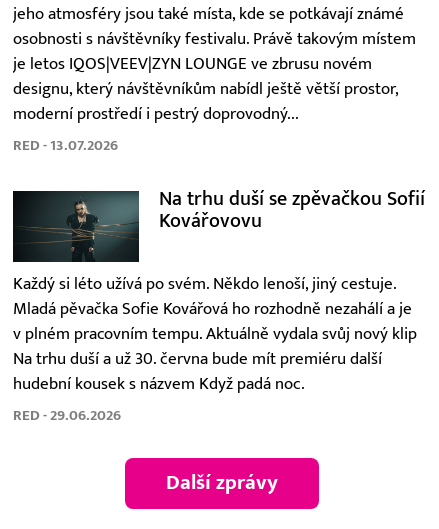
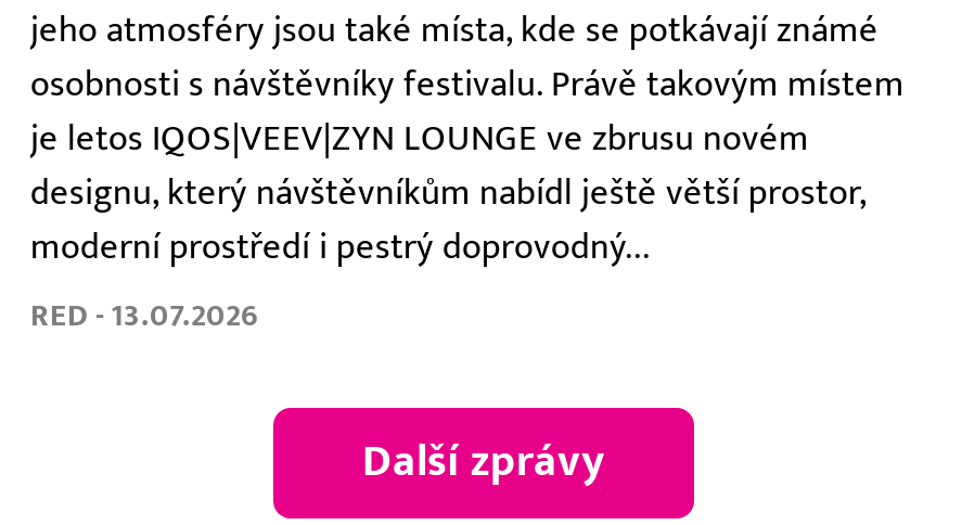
- [image]
- Na trhu duší se zpěvačkou Sofií
- Kovářovovu
- Každý si léto užívá po svém. Někdo lenoší, jiný cestuje.
- Mladá pěvačka Sofie Kovářová ho rozhodně nezahálí a je
- v plném pracovním tempu. Aktuálně vydala svůj nový klip
- Na trhu duší a už 30. června bude mít premiéru další
- hudební kousek s názvem Když padá noc.
- RED - 29.06.2026
